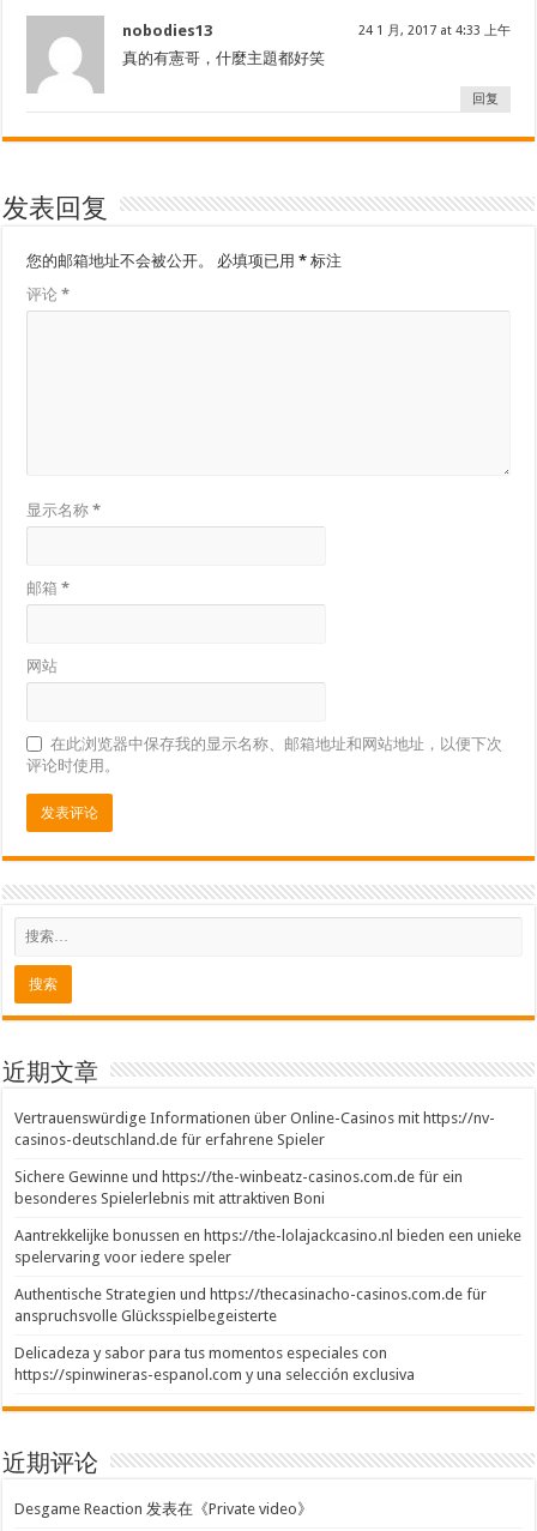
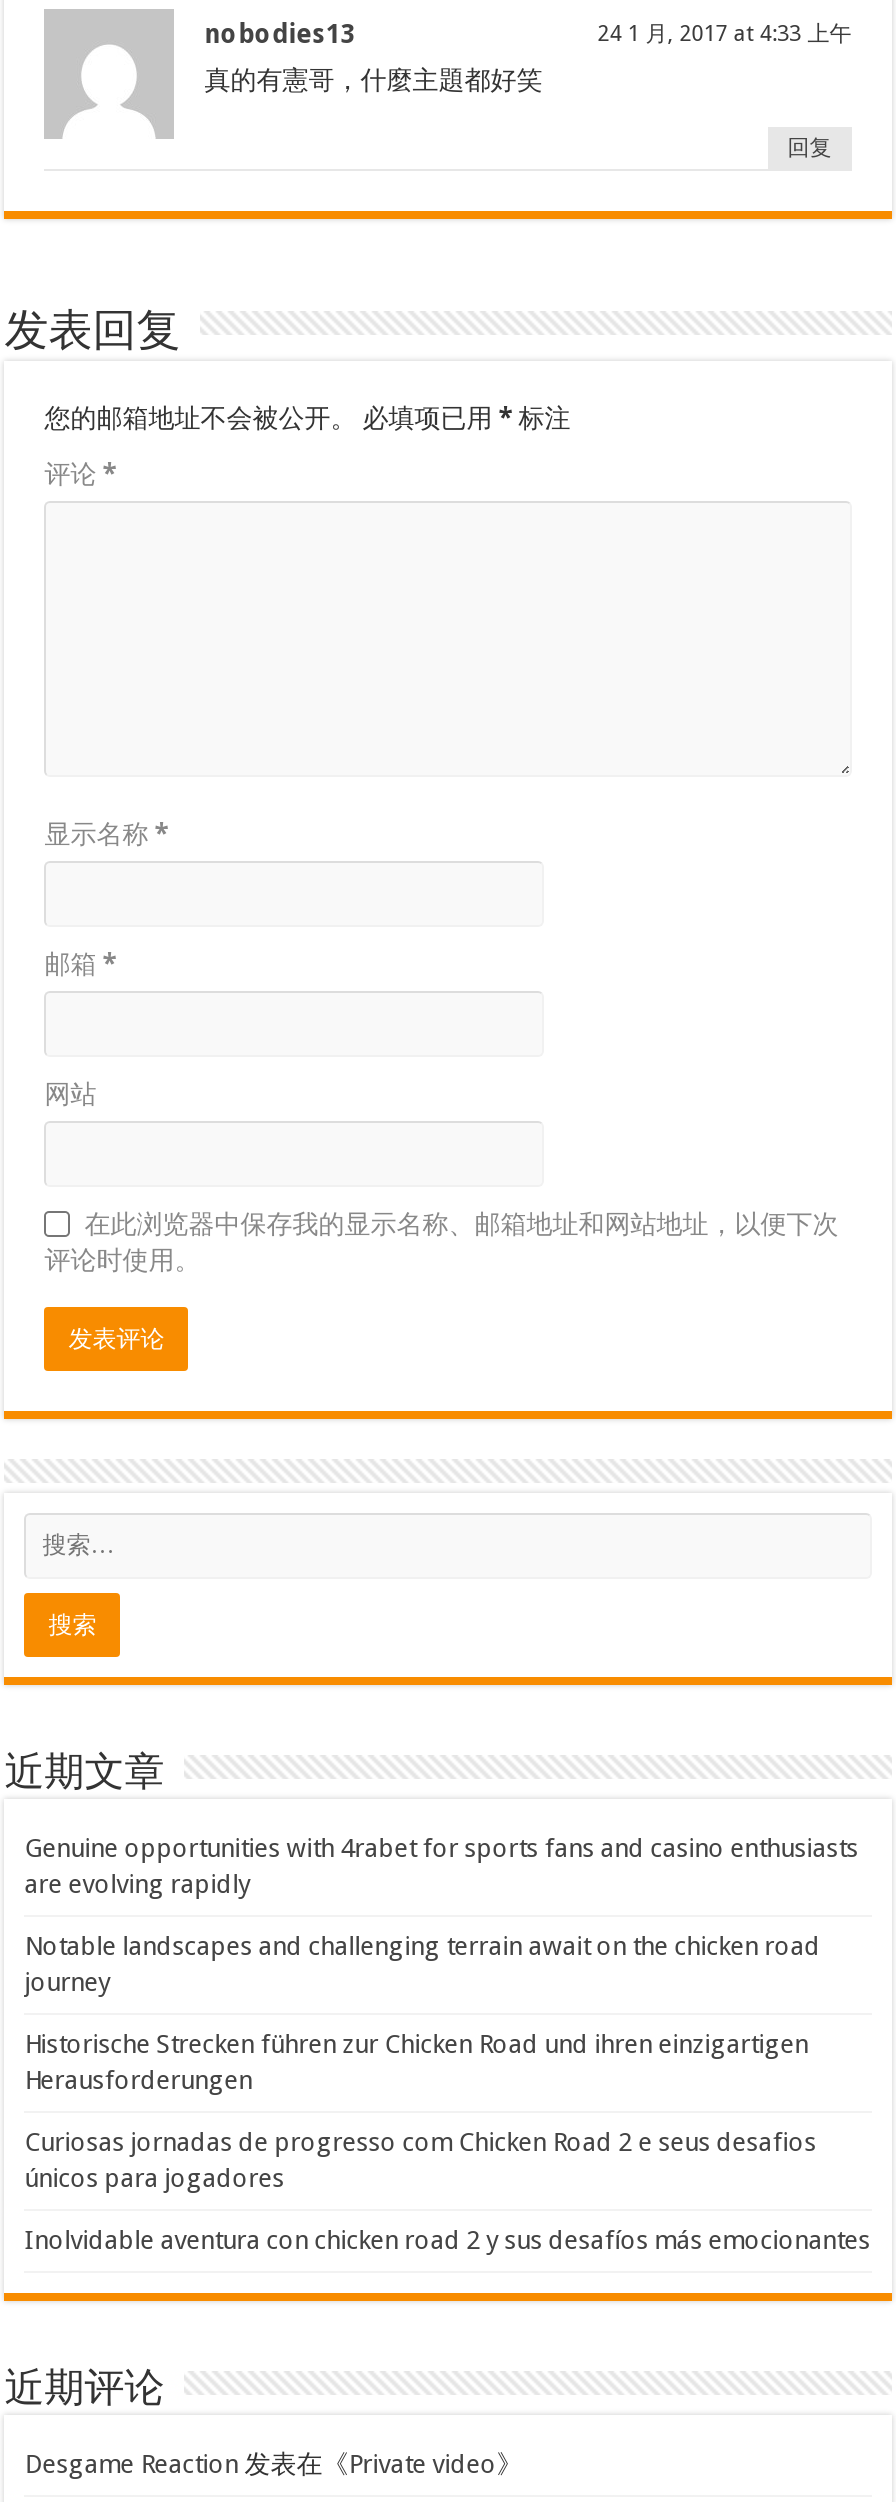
- Vertrauenswürdige Informationen über Online-Casinos mit https://nv-
- casinos-deutschland.de für erfahrene Spieler
+ Genuine opportunities with 4rabet for sports fans and casino enthusiasts
+ are evolving rapidly

- Sichere Gewinne und https://the-winbeatz-casinos.com.de für ein
- besonderes Spielerlebnis mit attraktiven Boni
+ Notable landscapes and challenging terrain await on the chicken road
+ journey

- Aantrekkelijke bonussen en https://the-lolajackcasino.nl bieden een unieke
- spelervaring voor iedere speler
+ Historische Strecken führen zur Chicken Road und ihren einzigartigen
+ Herausforderungen

- Authentische Strategien und https://thecasinacho-casinos.com.de für
- anspruchsvolle Glücksspielbegeisterte
+ Curiosas jornadas de progresso com Chicken Road 2 e seus desafios
+ únicos para jogadores

- Delicadeza y sabor para tus momentos especiales con
- https://spinwineras-espanol.com y una selección exclusiva
+ Inolvidable aventura con chicken road 2 y sus desafíos más emocionantes
